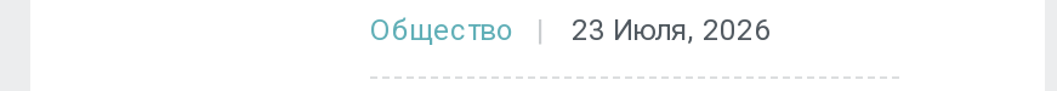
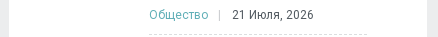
- Общество 23 Июля, 2026
+ Общество 21 Июля, 2026
